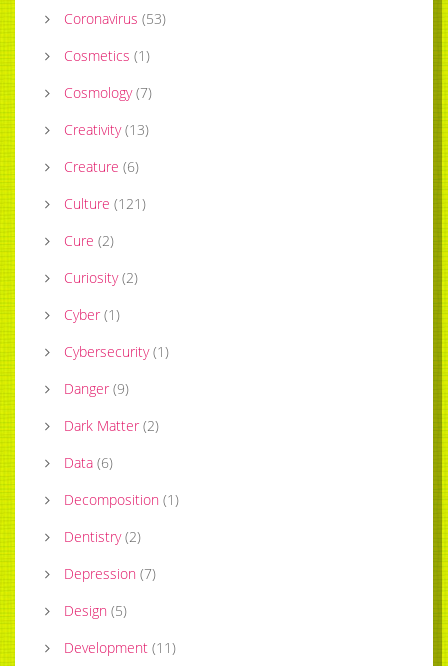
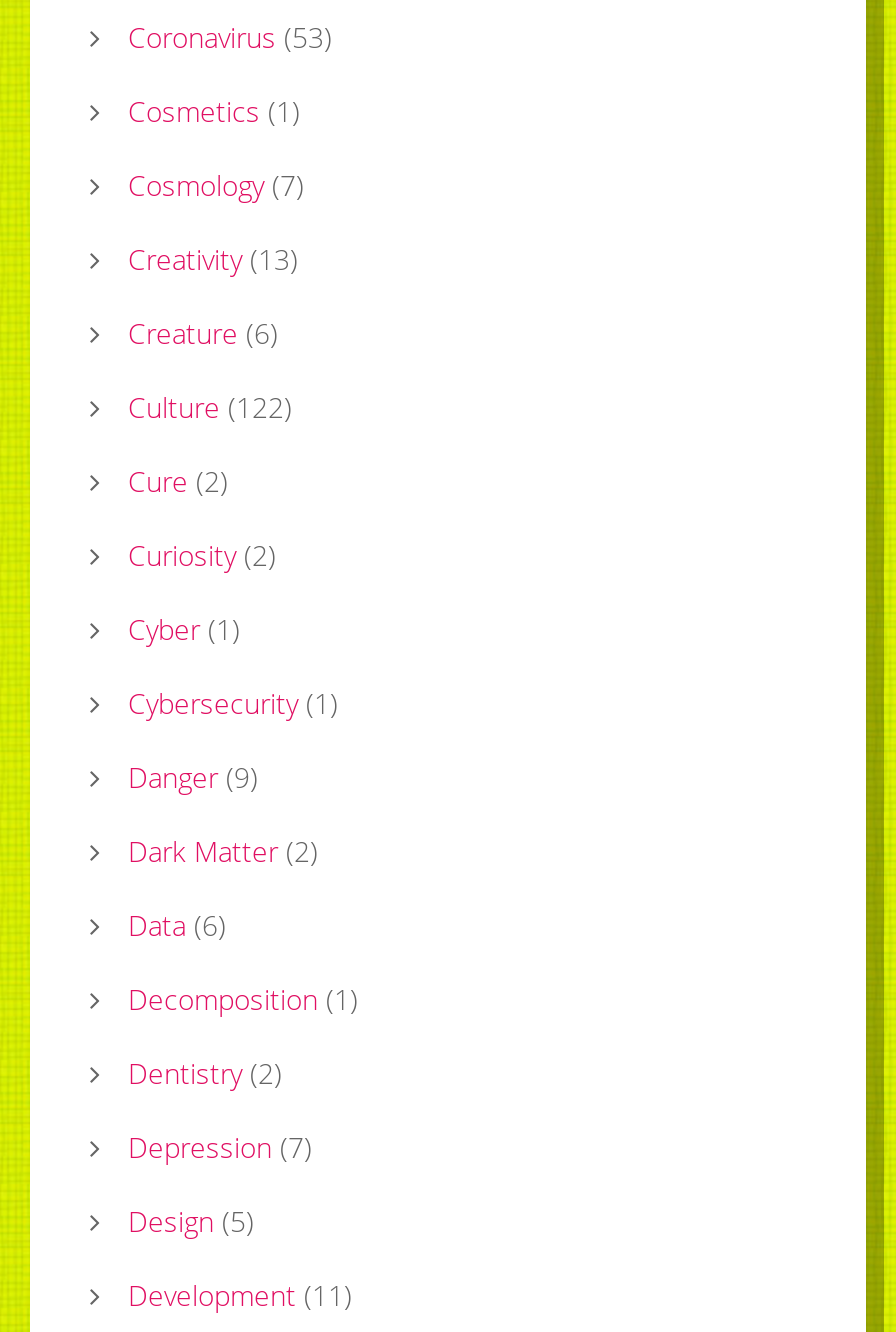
- Culture (121)
+ Culture (122)
